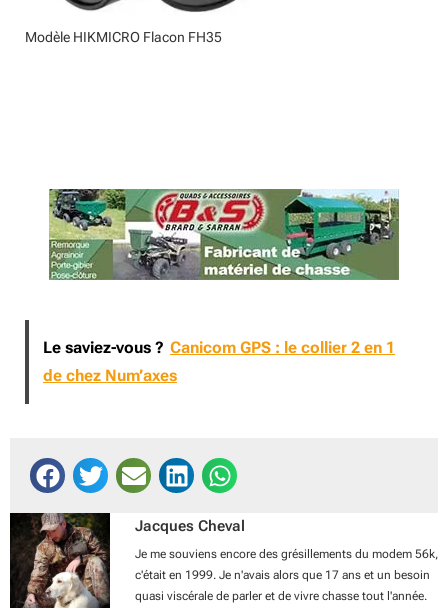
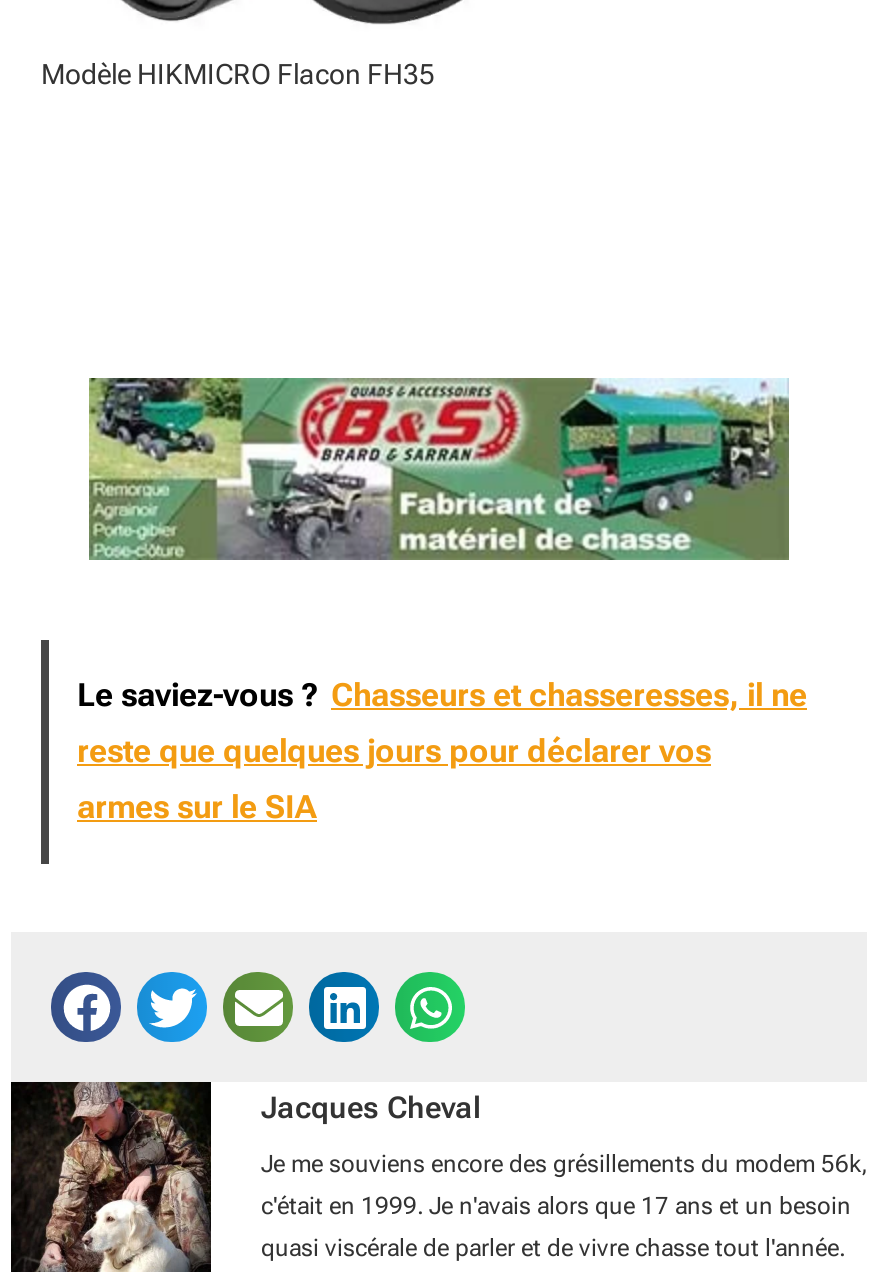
- Le saviez-vous ? Canicom GPS : le collier 2 en 1
- de chez Num’axes
+ Le saviez-vous ? Chasseurs et chasseresses, il ne
+ reste que quelques jours pour déclarer vos
+ armes sur le SIA
